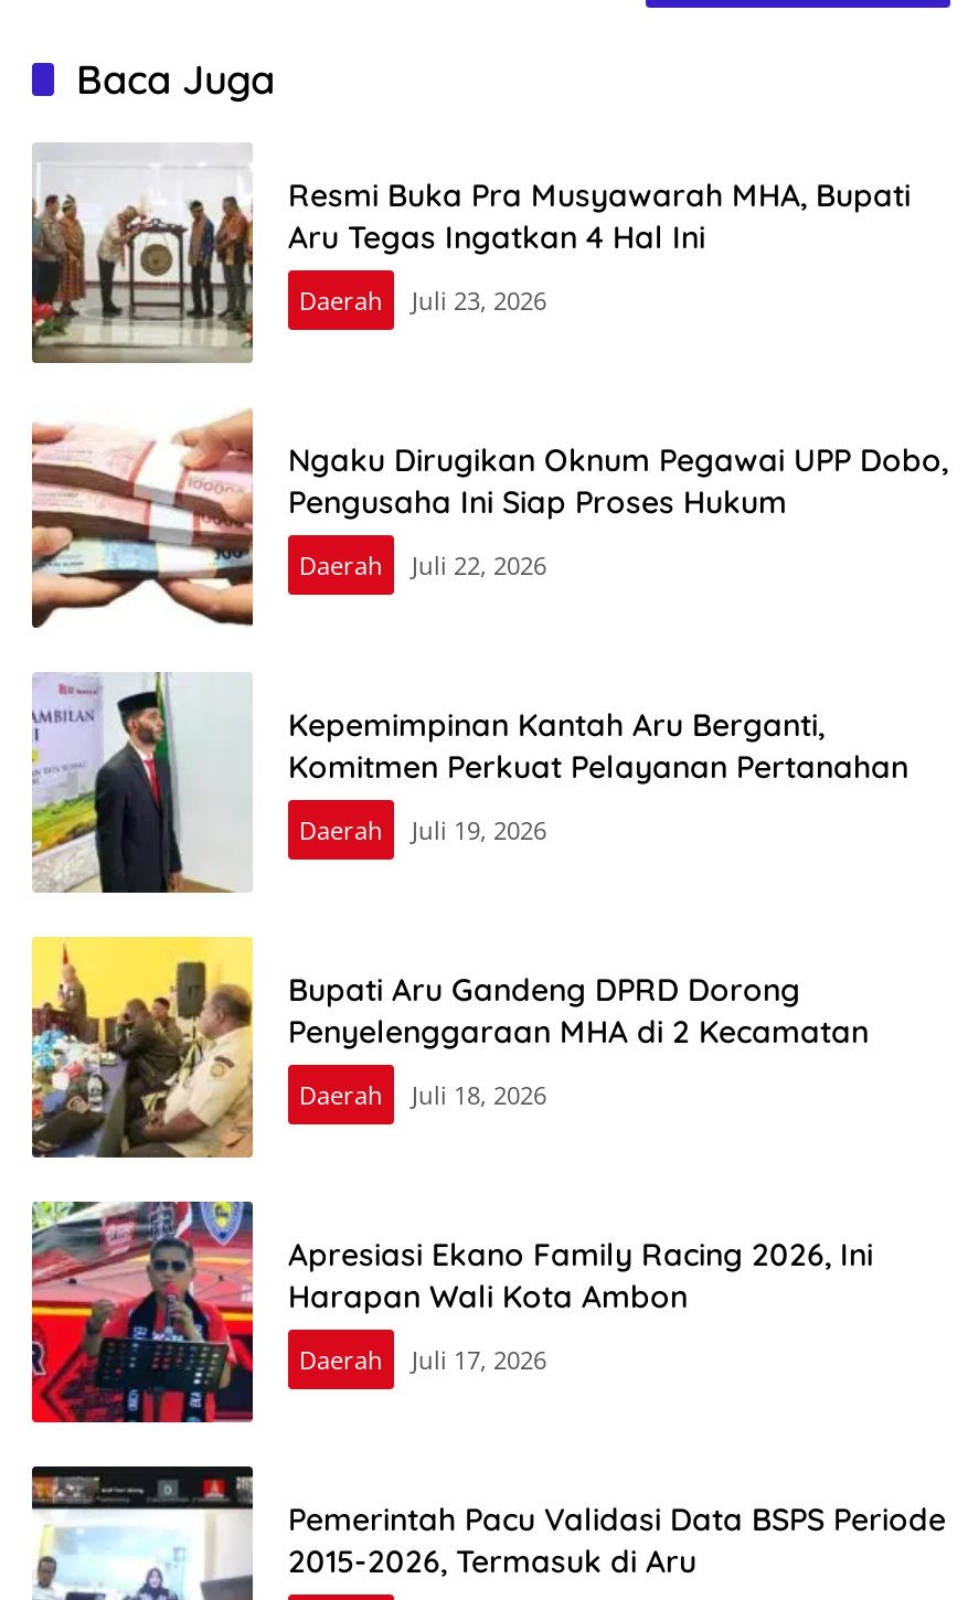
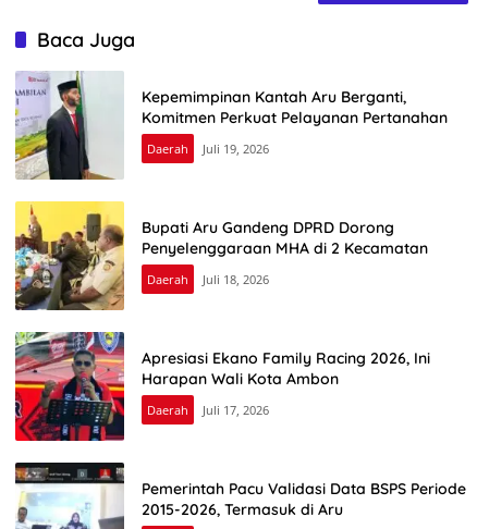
- [image]
- Resmi Buka Pra Musyawarah MHA, Bupati
- Aru Tegas Ingatkan 4 Hal Ini
- Daerah
- Juli 23, 2026

- [image]
- Ngaku Dirugikan Oknum Pegawai UPP Dobo,
- Pengusaha Ini Siap Proses Hukum
- Daerah
- Juli 22, 2026
